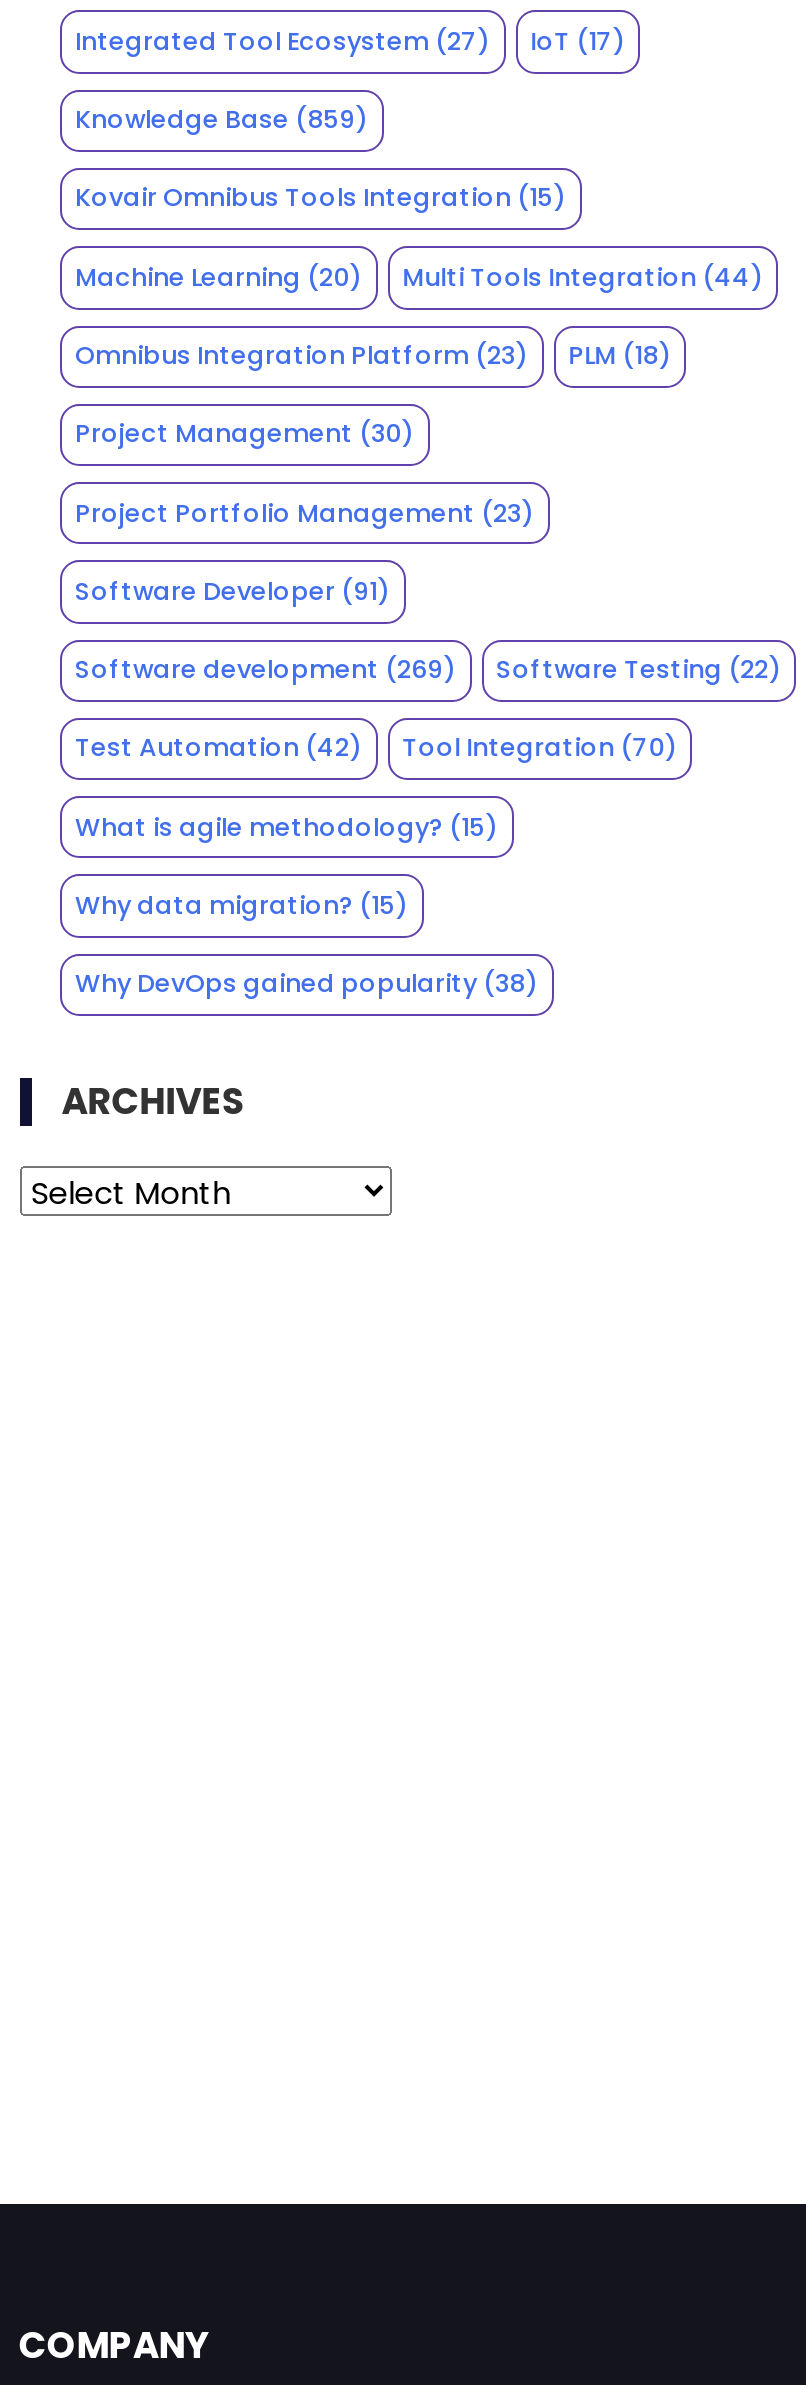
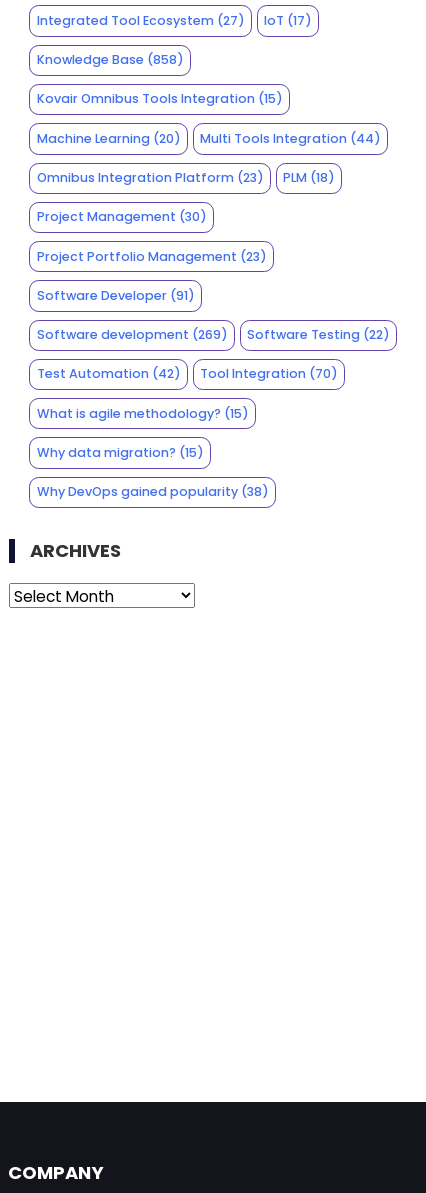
- Knowledge Base (859)
+ Knowledge Base (858)
